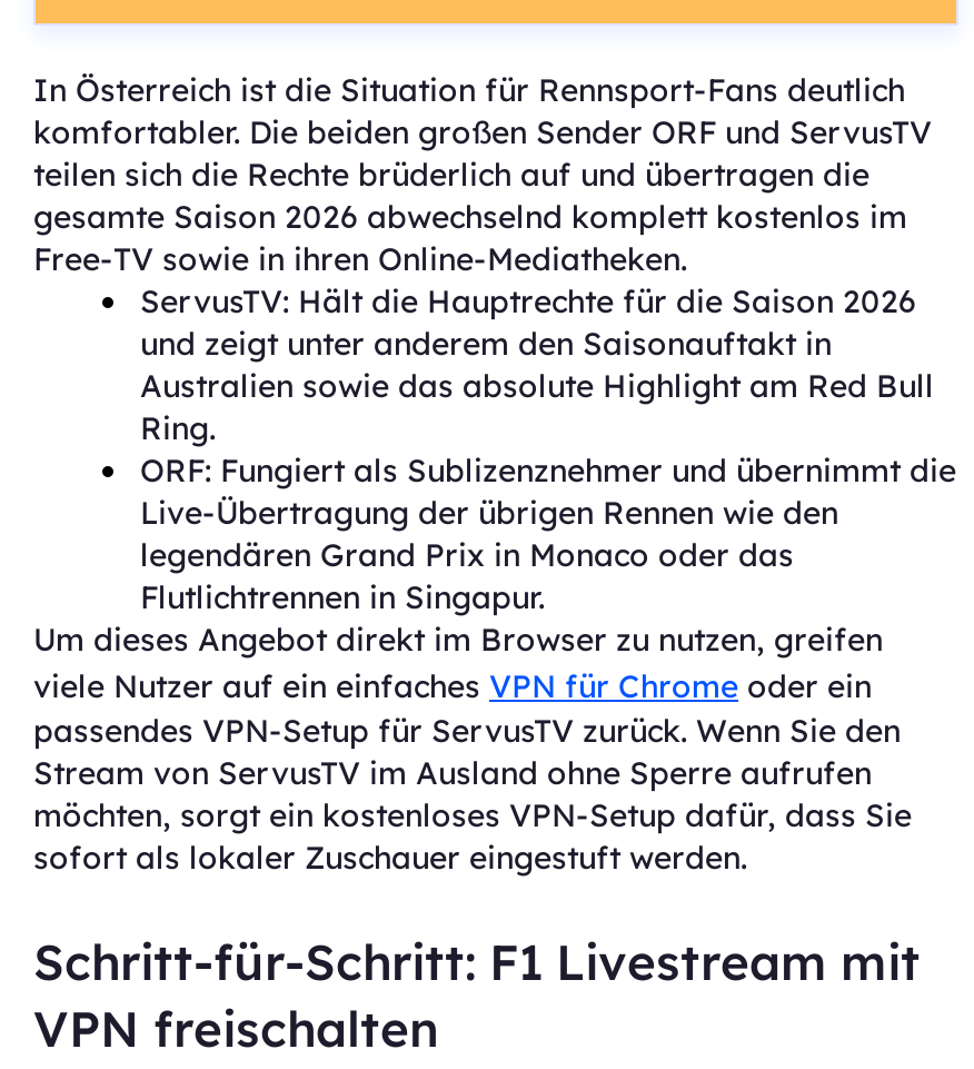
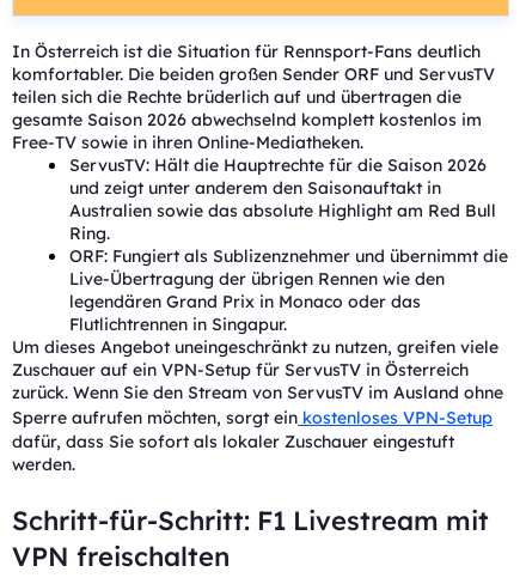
- Um dieses Angebot direkt im Browser zu nutzen, greifen
- viele Nutzer auf ein einfaches VPN für Chrome oder ein
- passendes VPN-Setup für ServusTV zurück. Wenn Sie den
- Stream von ServusTV im Ausland ohne Sperre aufrufen
- möchten, sorgt ein kostenloses VPN-Setup dafür, dass Sie
- sofort als lokaler Zuschauer eingestuft werden.
+ Um dieses Angebot uneingeschränkt zu nutzen, greifen viele
+ Zuschauer auf ein VPN-Setup für ServusTV in Österreich
+ zurück. Wenn Sie den Stream von ServusTV im Ausland ohne
+ Sperre aufrufen möchten, sorgt ein kostenloses VPN-Setup
+ dafür, dass Sie sofort als lokaler Zuschauer eingestuft
+ werden.
